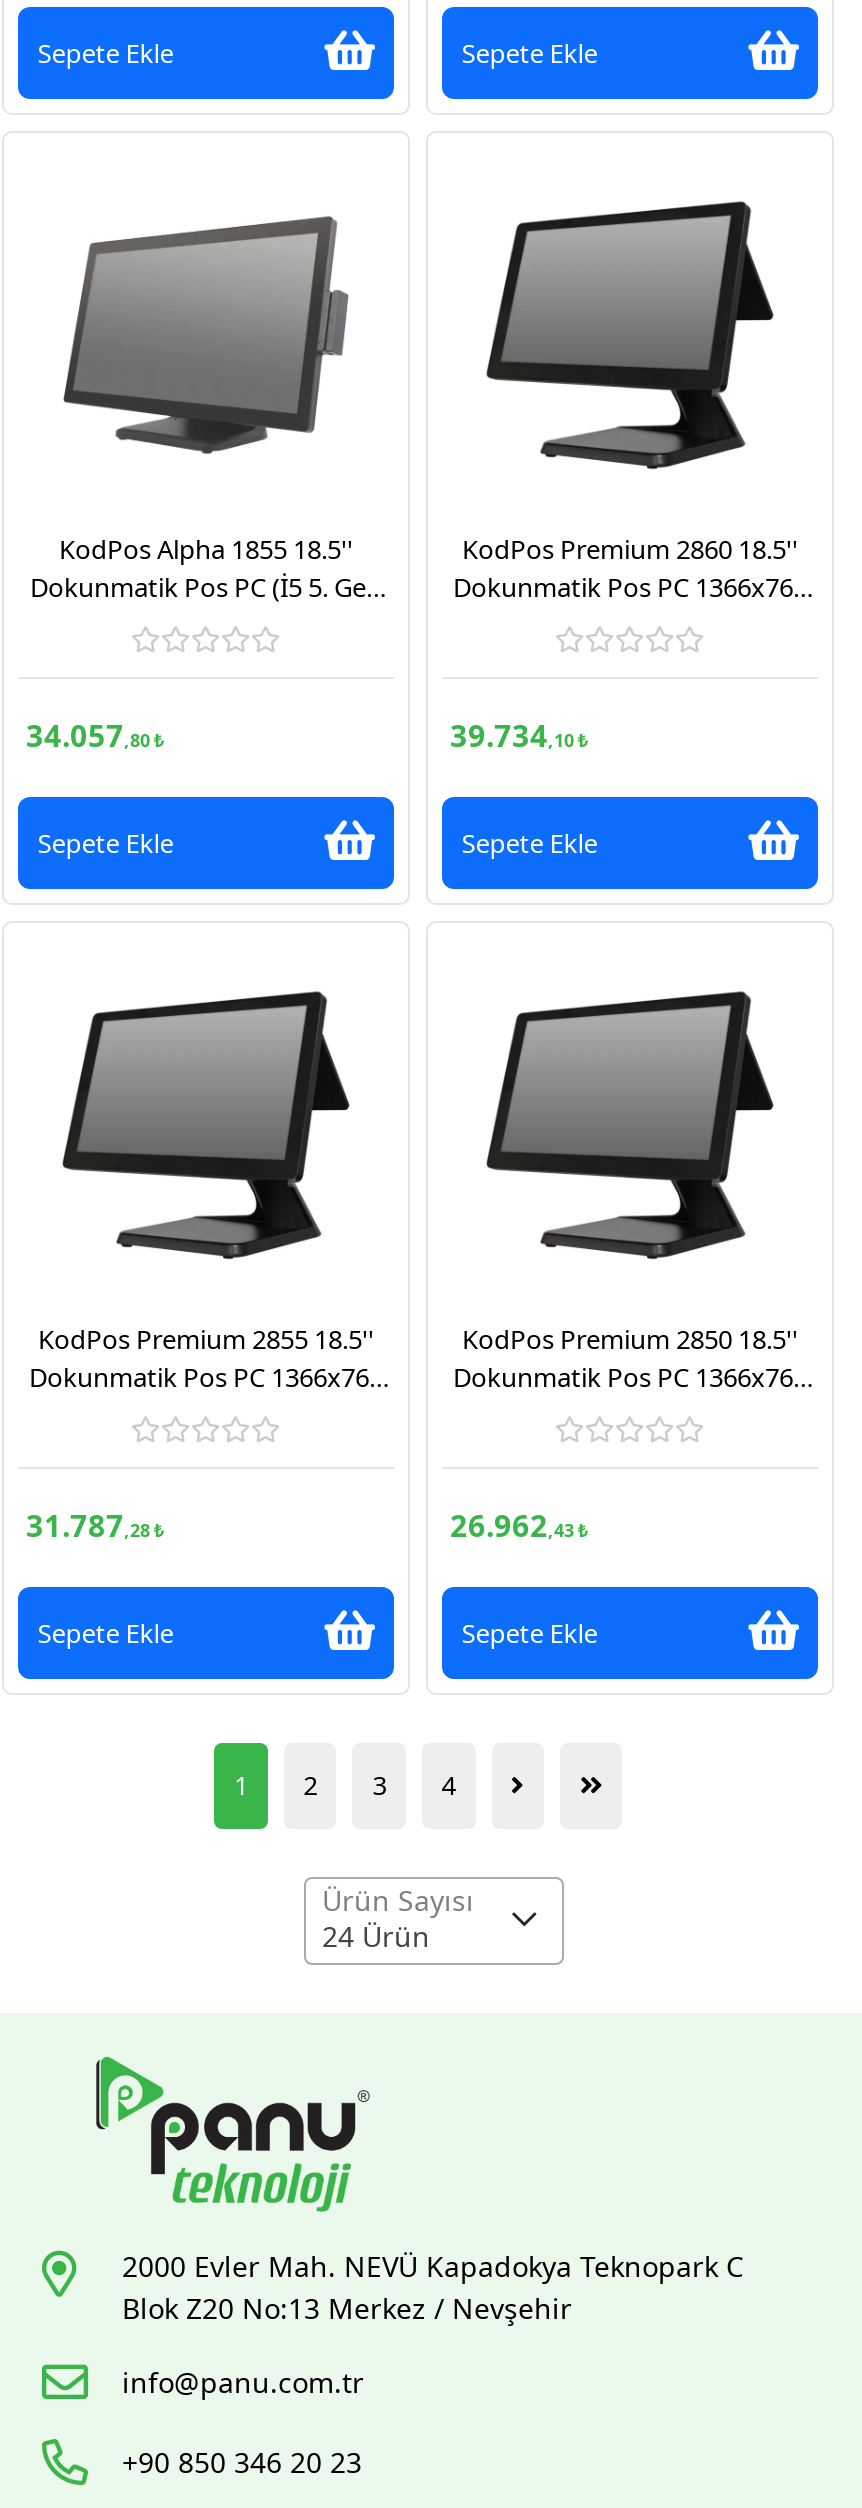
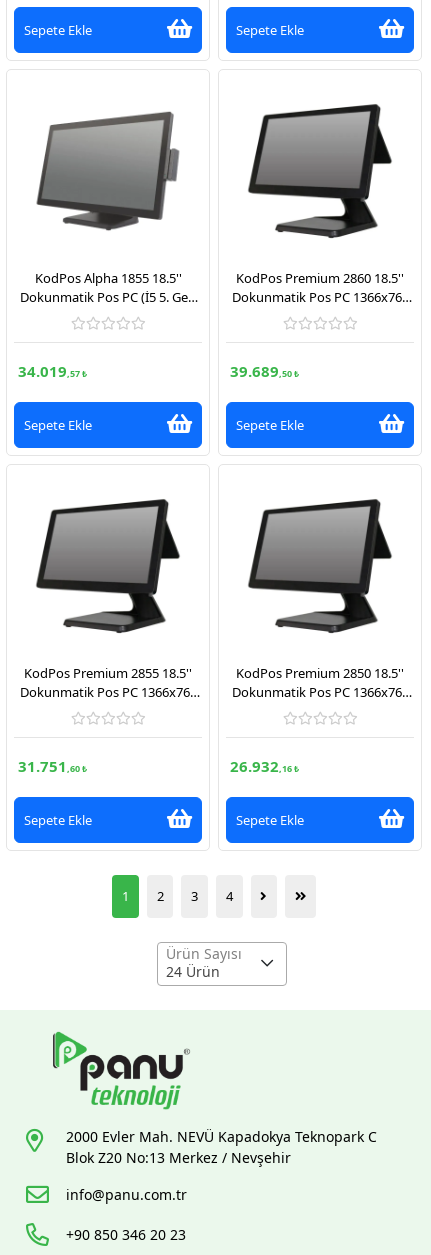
- 34.057,80 ₺
+ 34.019,57 ₺

- 39.734,10 ₺
+ 39.689,50 ₺

- 31.787,28 ₺
+ 31.751,60 ₺

- 26.962,43 ₺
+ 26.932,16 ₺
